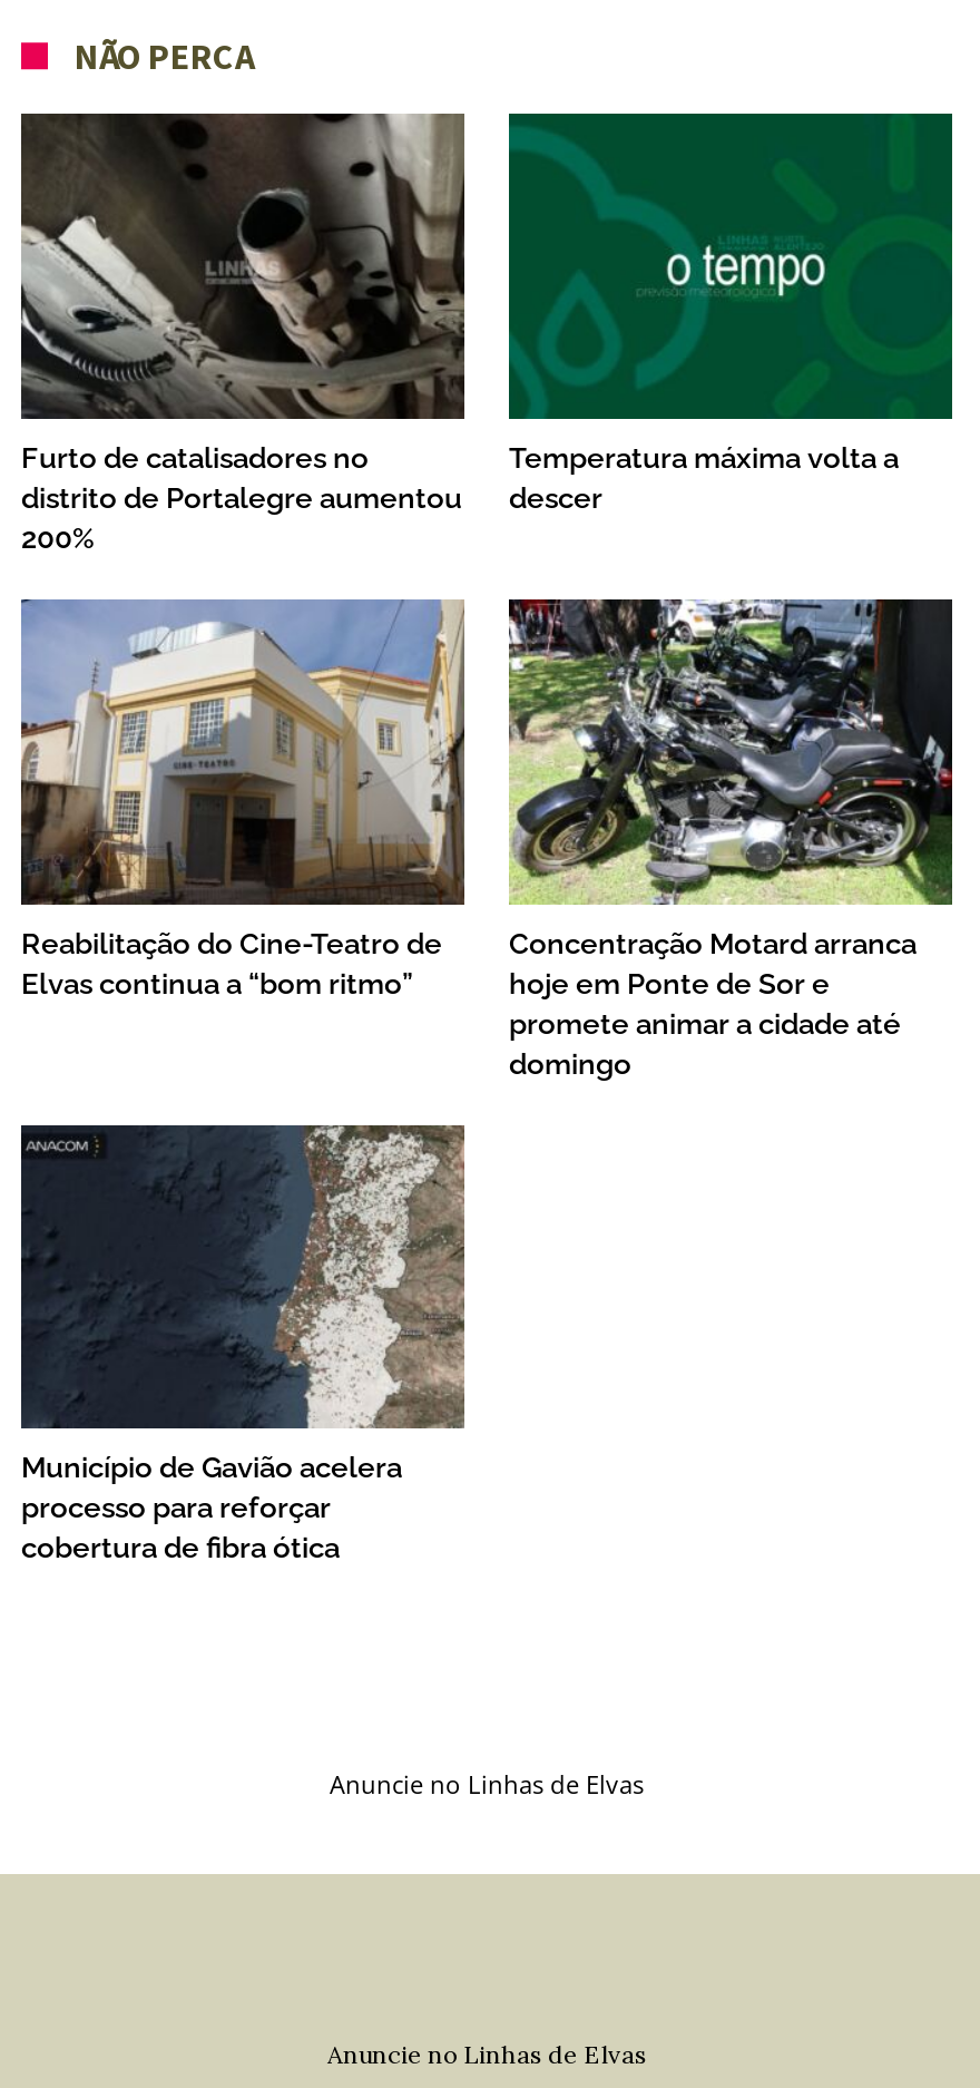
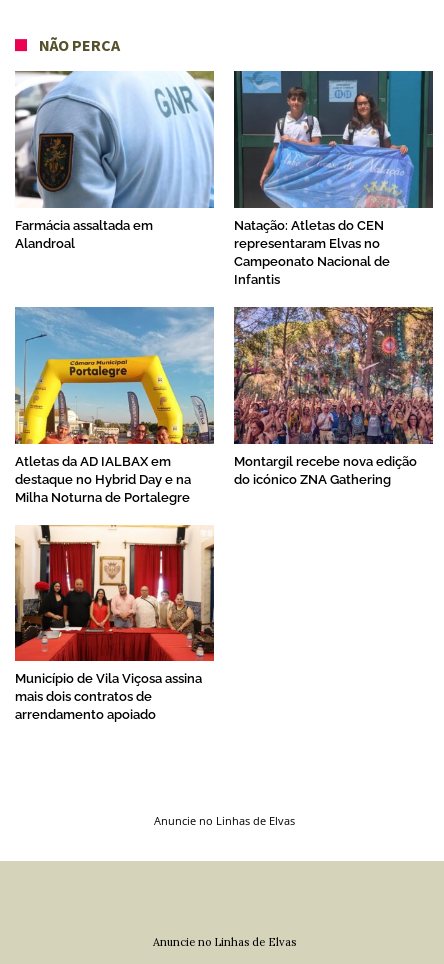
- [image]
- Furto de catalisadores no
- distrito de Portalegre aumentou
- 200%
+ [image]
+ Farmácia assaltada em
+ Alandroal

- [image]
- Temperatura máxima volta a
- descer
+ [image]
+ Natação: Atletas do CEN
+ representaram Elvas no
+ Campeonato Nacional de
+ Infantis

- [image]
- Reabilitação do Cine-Teatro de
- Elvas continua a “bom ritmo”
+ [image]
+ Atletas da AD IALBAX em
+ destaque no Hybrid Day e na
+ Milha Noturna de Portalegre

- [image]
- Concentração Motard arranca
- hoje em Ponte de Sor e
- promete animar a cidade até
- domingo
+ [image]
+ Montargil recebe nova edição
+ do icónico ZNA Gathering

- [image]
- Município de Gavião acelera
- processo para reforçar
- cobertura de fibra ótica
+ [image]
+ Município de Vila Viçosa assina
+ mais dois contratos de
+ arrendamento apoiado
